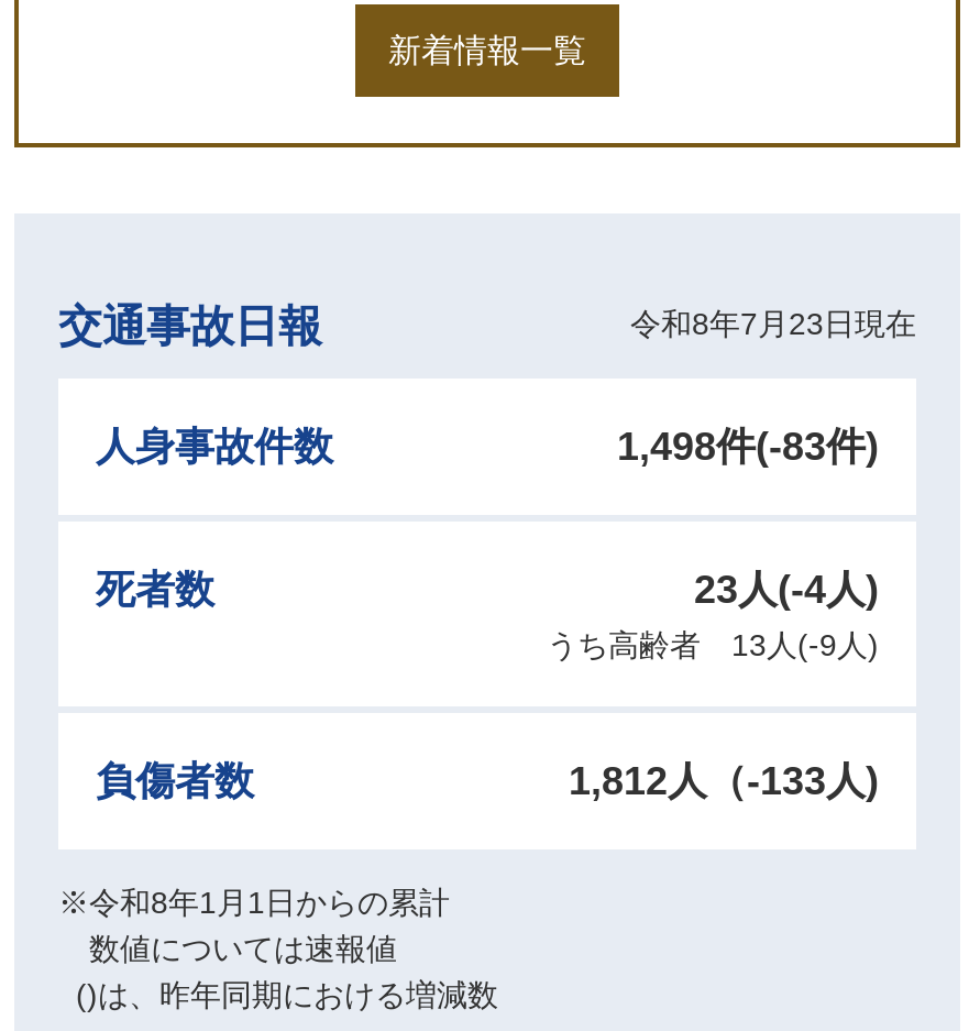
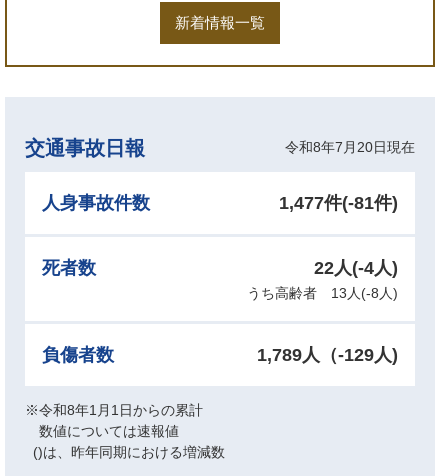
- 令和8年7月23日現在
+ 令和8年7月20日現在

- 1,498件(-83件)
+ 1,477件(-81件)

- 23人(-4人)
+ 22人(-4人)

- うち高齢者 13人(-9人)
+ うち高齢者 13人(-8人)

- 1,812人（-133人)
+ 1,789人（-129人)
